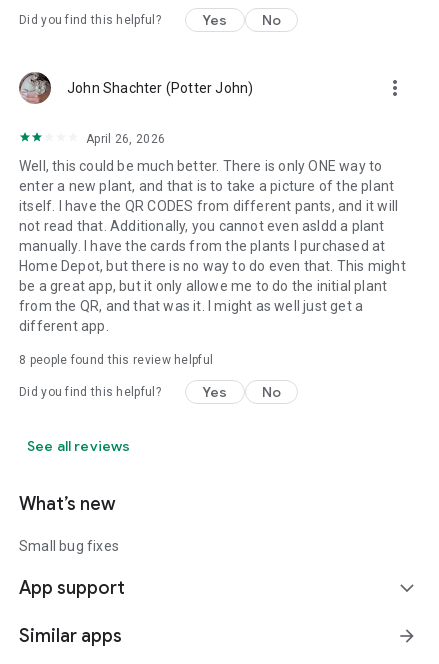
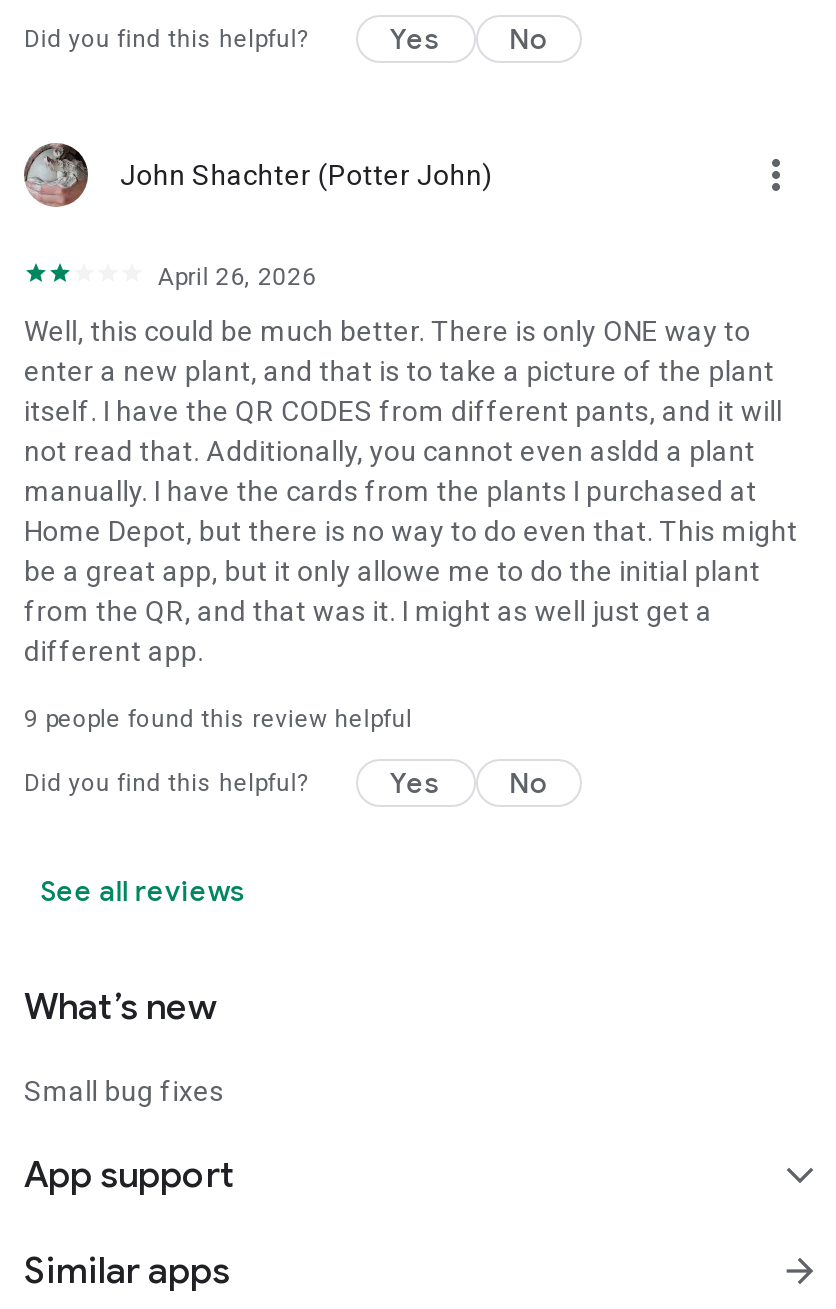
- 8 people found this review helpful
+ 9 people found this review helpful
